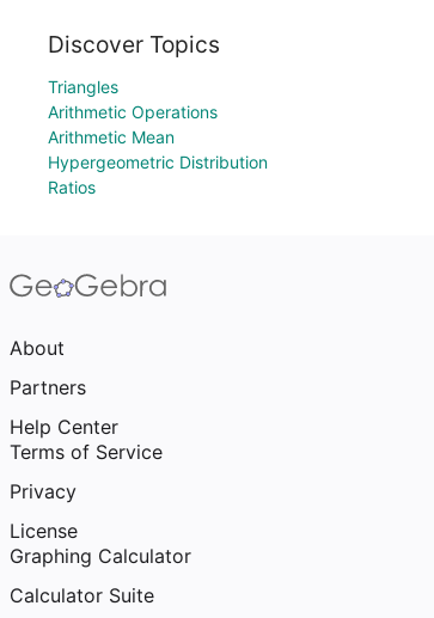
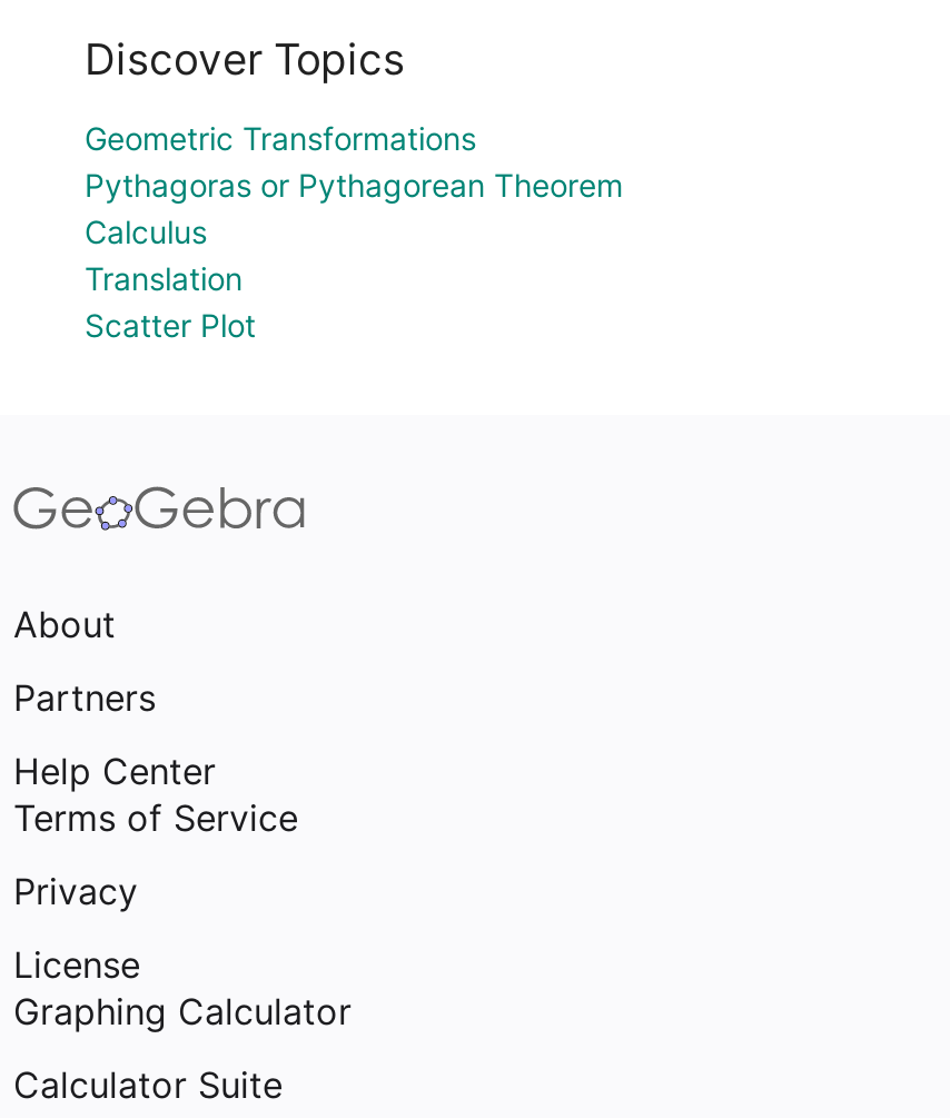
- Triangles
- Arithmetic Operations
- Arithmetic Mean
- Hypergeometric Distribution
- Ratios
+ Geometric Transformations
+ Pythagoras or Pythagorean Theorem
+ Calculus
+ Translation
+ Scatter Plot
